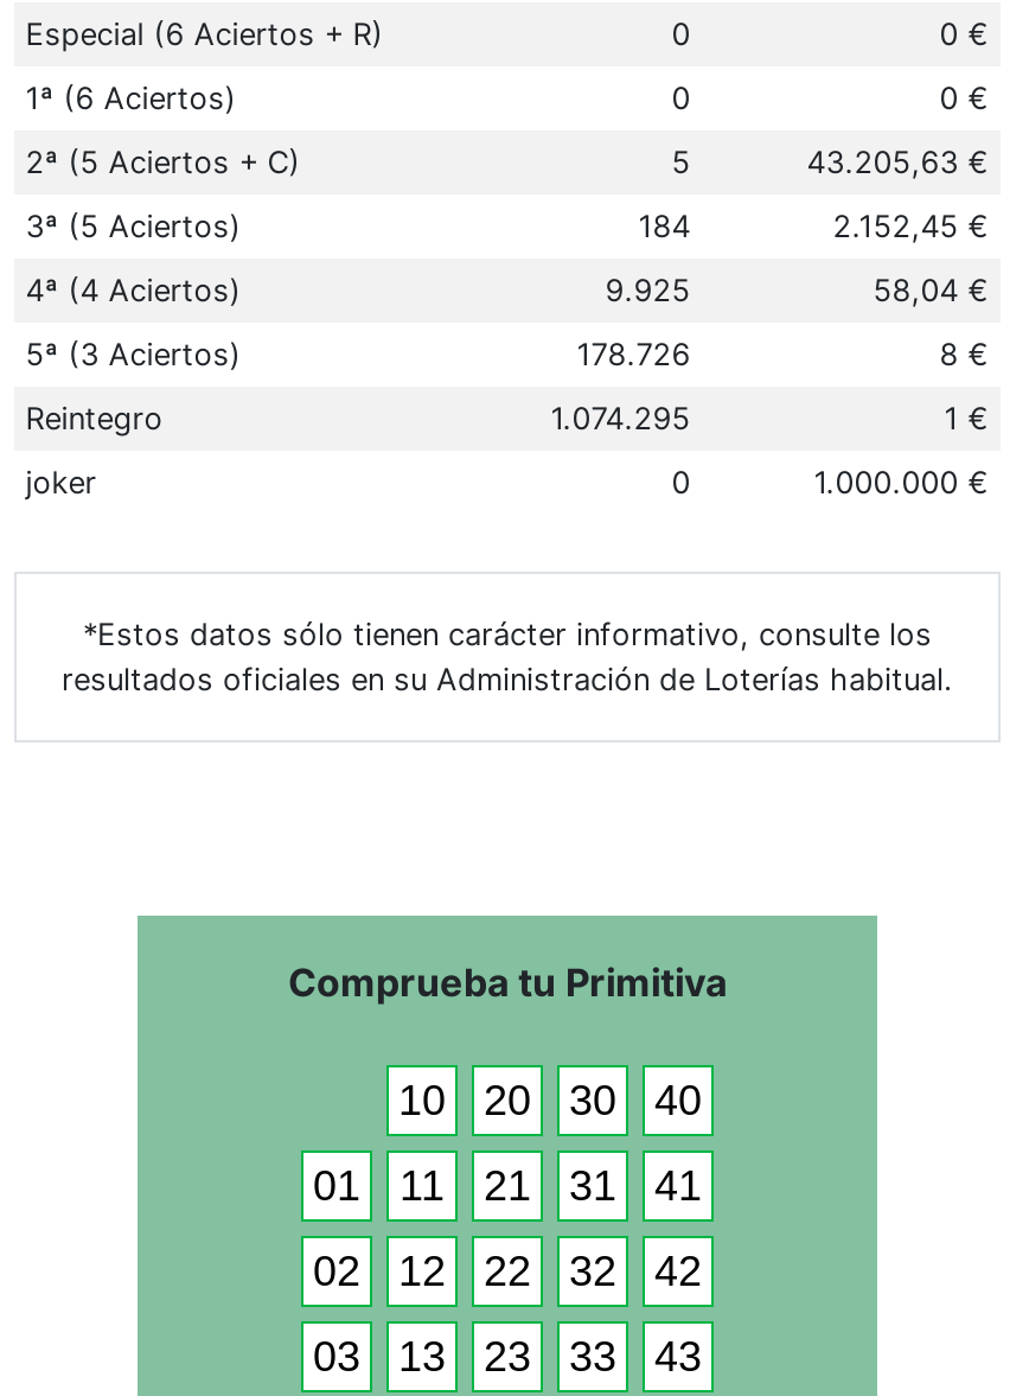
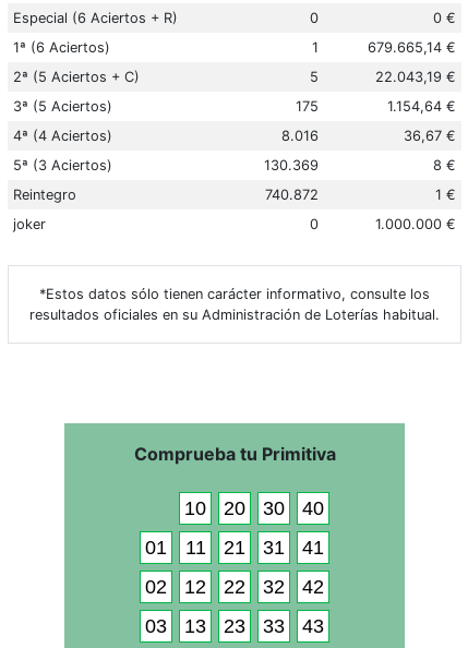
- 0
+ 1

- 0 €
+ 679.665,14 €

- 43.205,63 €
+ 22.043,19 €

- 184
+ 175

- 2.152,45 €
+ 1.154,64 €

- 9.925
+ 8.016

- 58,04 €
+ 36,67 €

- 178.726
+ 130.369

- 1.074.295
+ 740.872
